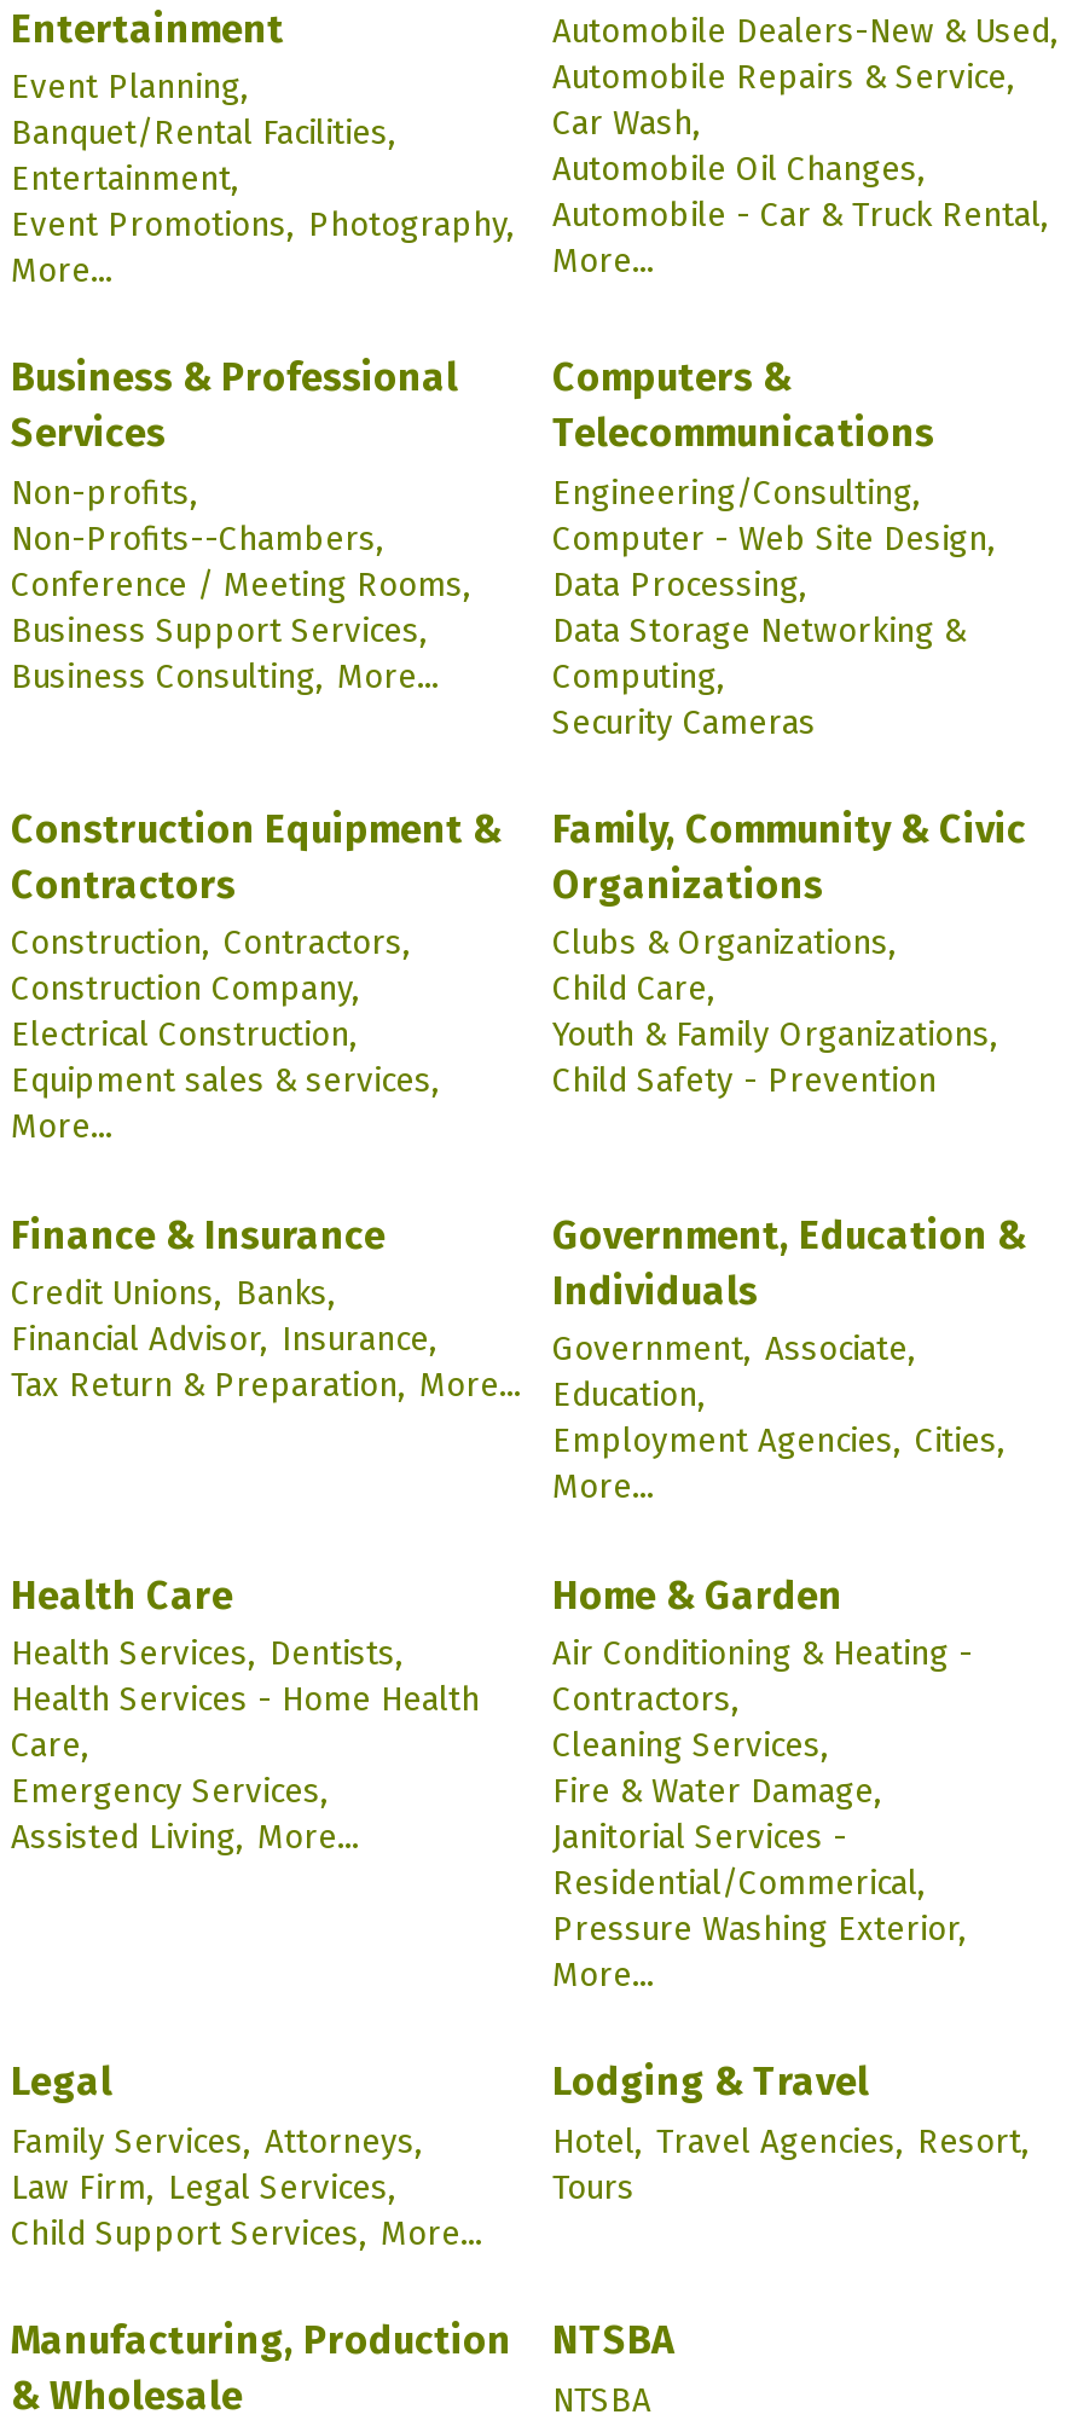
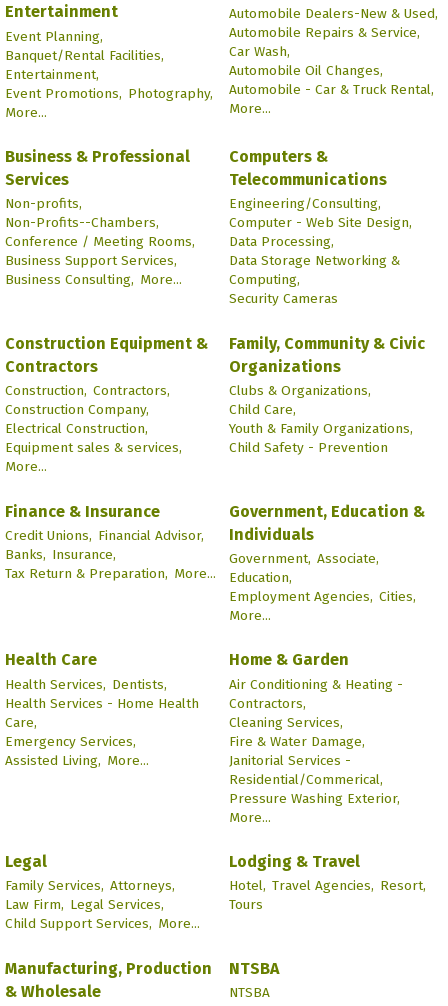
- Credit Unions, Banks,
- Financial Advisor, Insurance,
+ Credit Unions, Financial Advisor,
+ Banks, Insurance,
